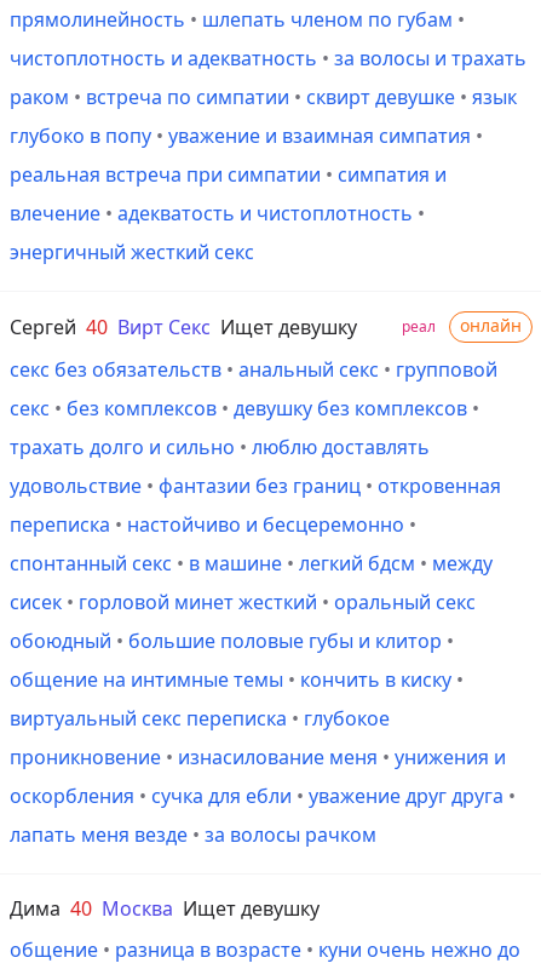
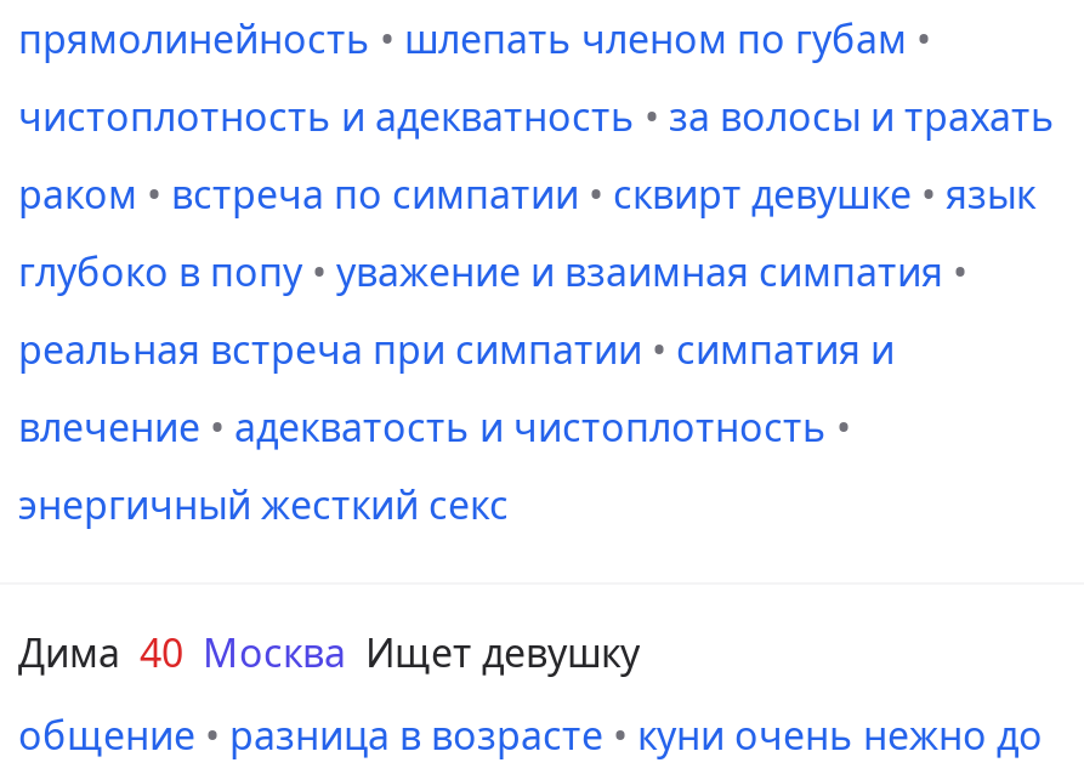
- Сергей 40 Вирт Секс Ищет девушку
- реал
- онлайн
- секс без обязательств • анальный секс • групповой
- секс • без комплексов • девушку без комплексов •
- трахать долго и сильно • люблю доставлять
- удовольствие • фантазии без границ • откровенная
- переписка • настойчиво и бесцеремонно •
- спонтанный секс • в машине • легкий бдсм • между
- сисек • горловой минет жесткий • оральный секс
- обоюдный • большие половые губы и клитор •
- общение на интимные темы • кончить в киску •
- виртуальный секс переписка • глубокое
- проникновение • изнасилование меня • унижения и
- оскорбления • сучка для ебли • уважение друг друга •
- лапать меня везде • за волосы рачком
